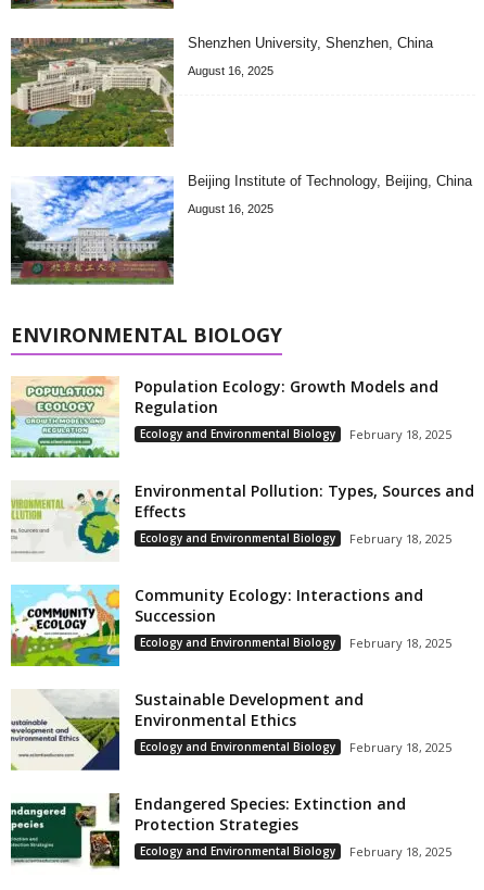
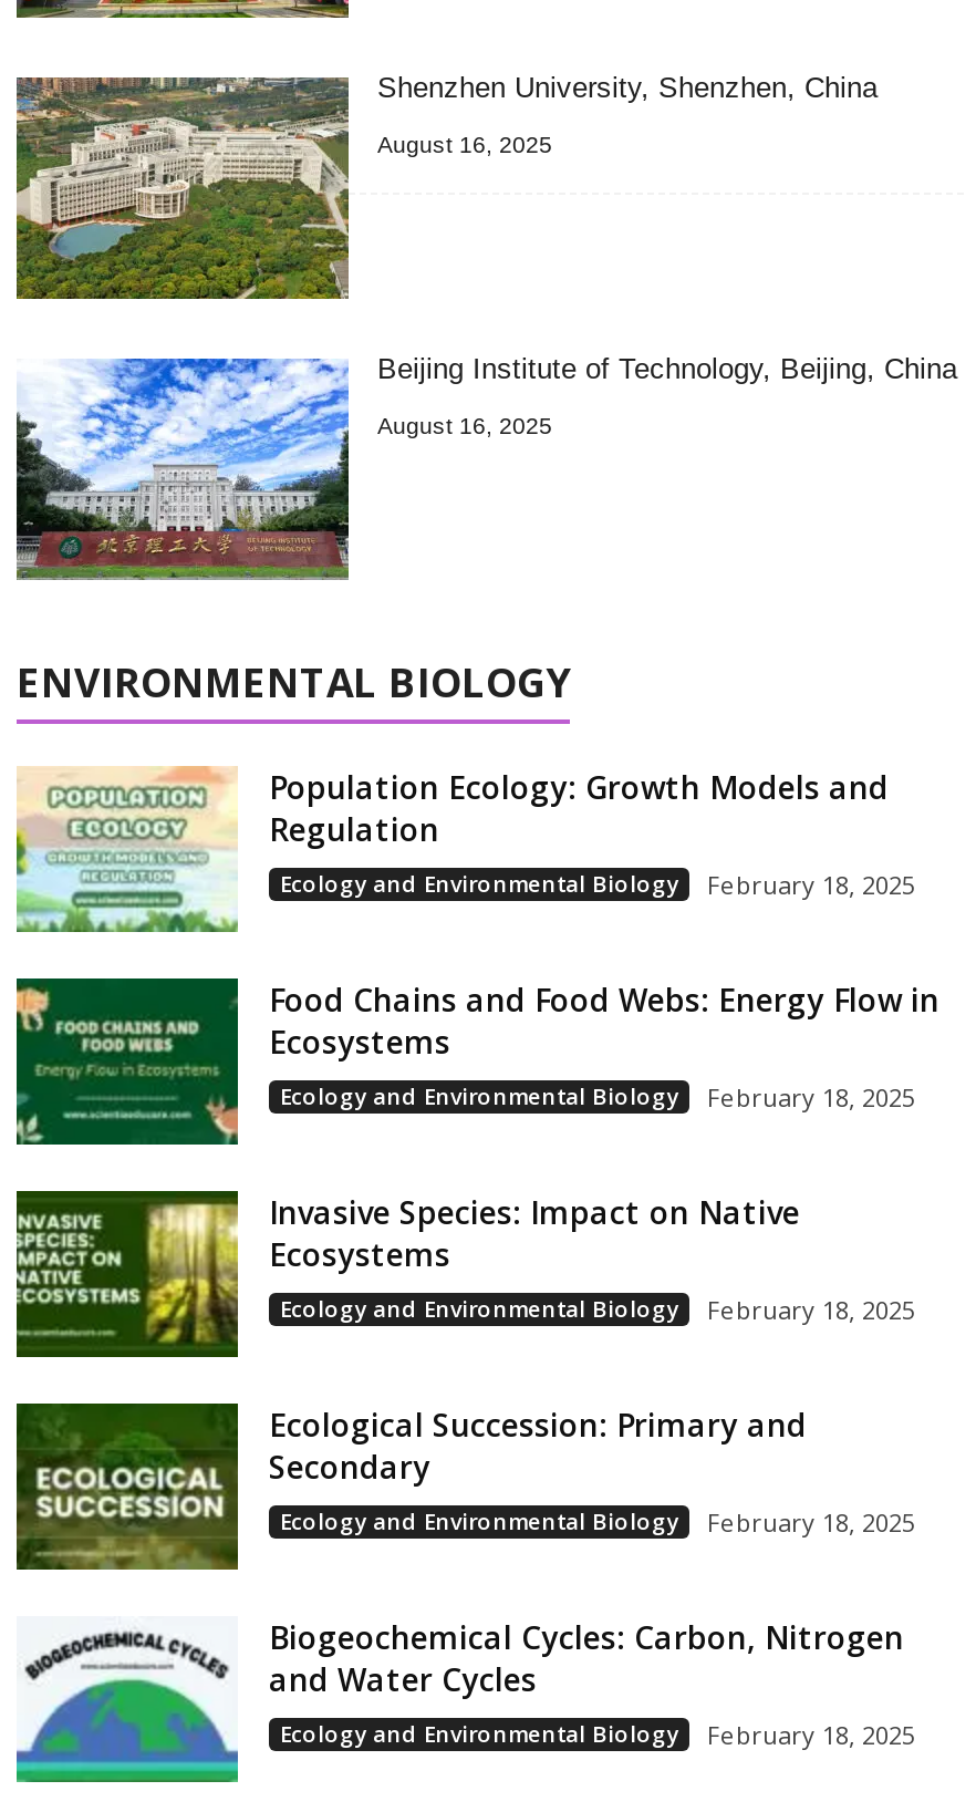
- [image]
- Environmental Pollution: Types, Sources and
- Effects
+ [image]
+ Food Chains and Food Webs: Energy Flow in
+ Ecosystems

- [image]
- Community Ecology: Interactions and
- Succession
+ [image]
+ Invasive Species: Impact on Native
+ Ecosystems

- [image]
- Sustainable Development and
- Environmental Ethics
+ [image]
+ Ecological Succession: Primary and
+ Secondary

- [image]
- Endangered Species: Extinction and
- Protection Strategies
+ [image]
+ Biogeochemical Cycles: Carbon, Nitrogen
+ and Water Cycles
